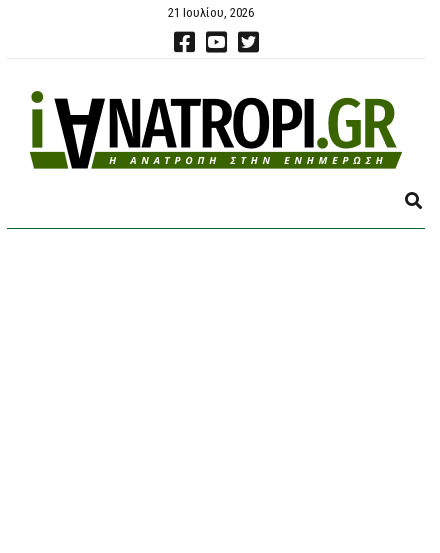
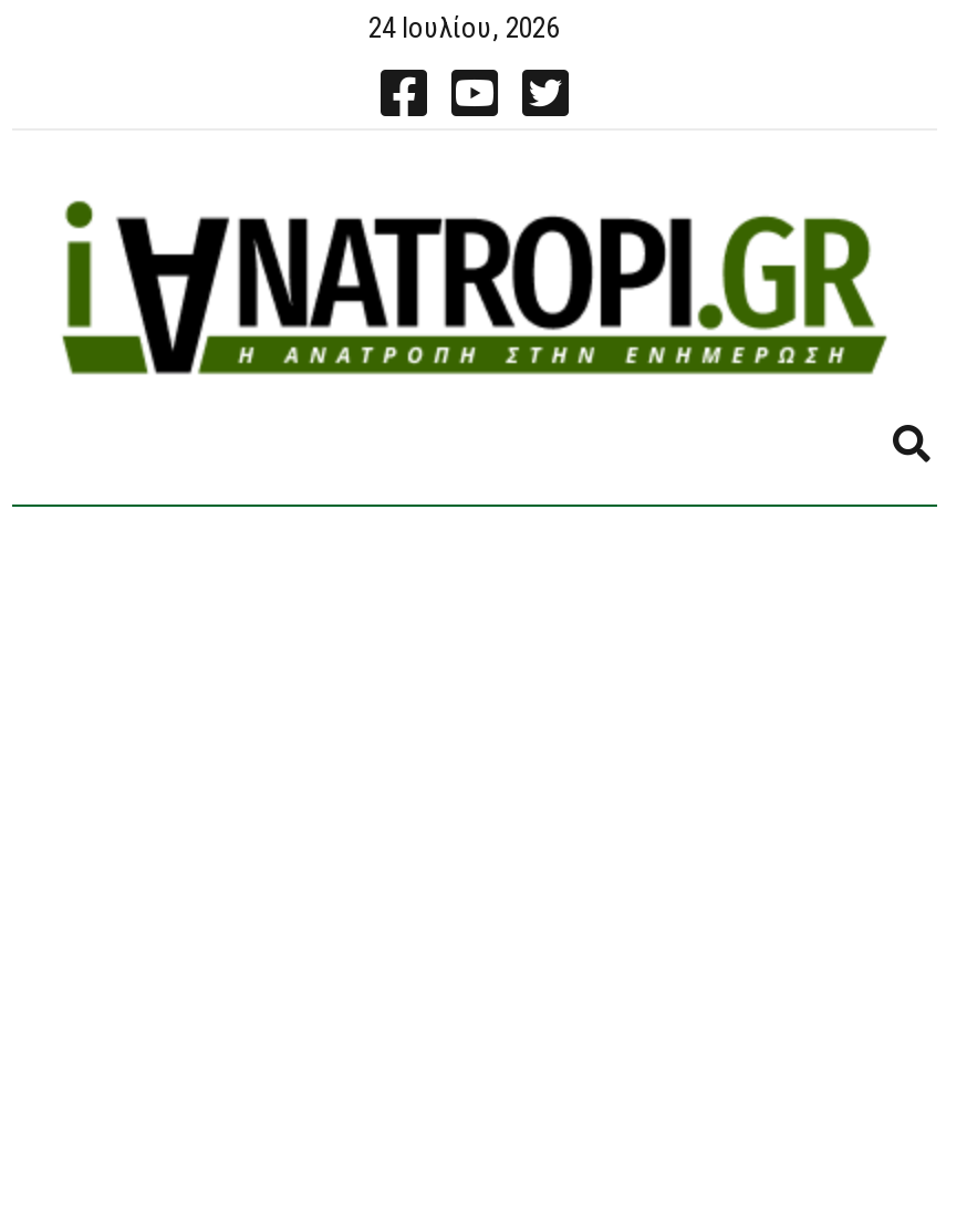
- 21 Ιουλίου, 2026
+ 24 Ιουλίου, 2026
